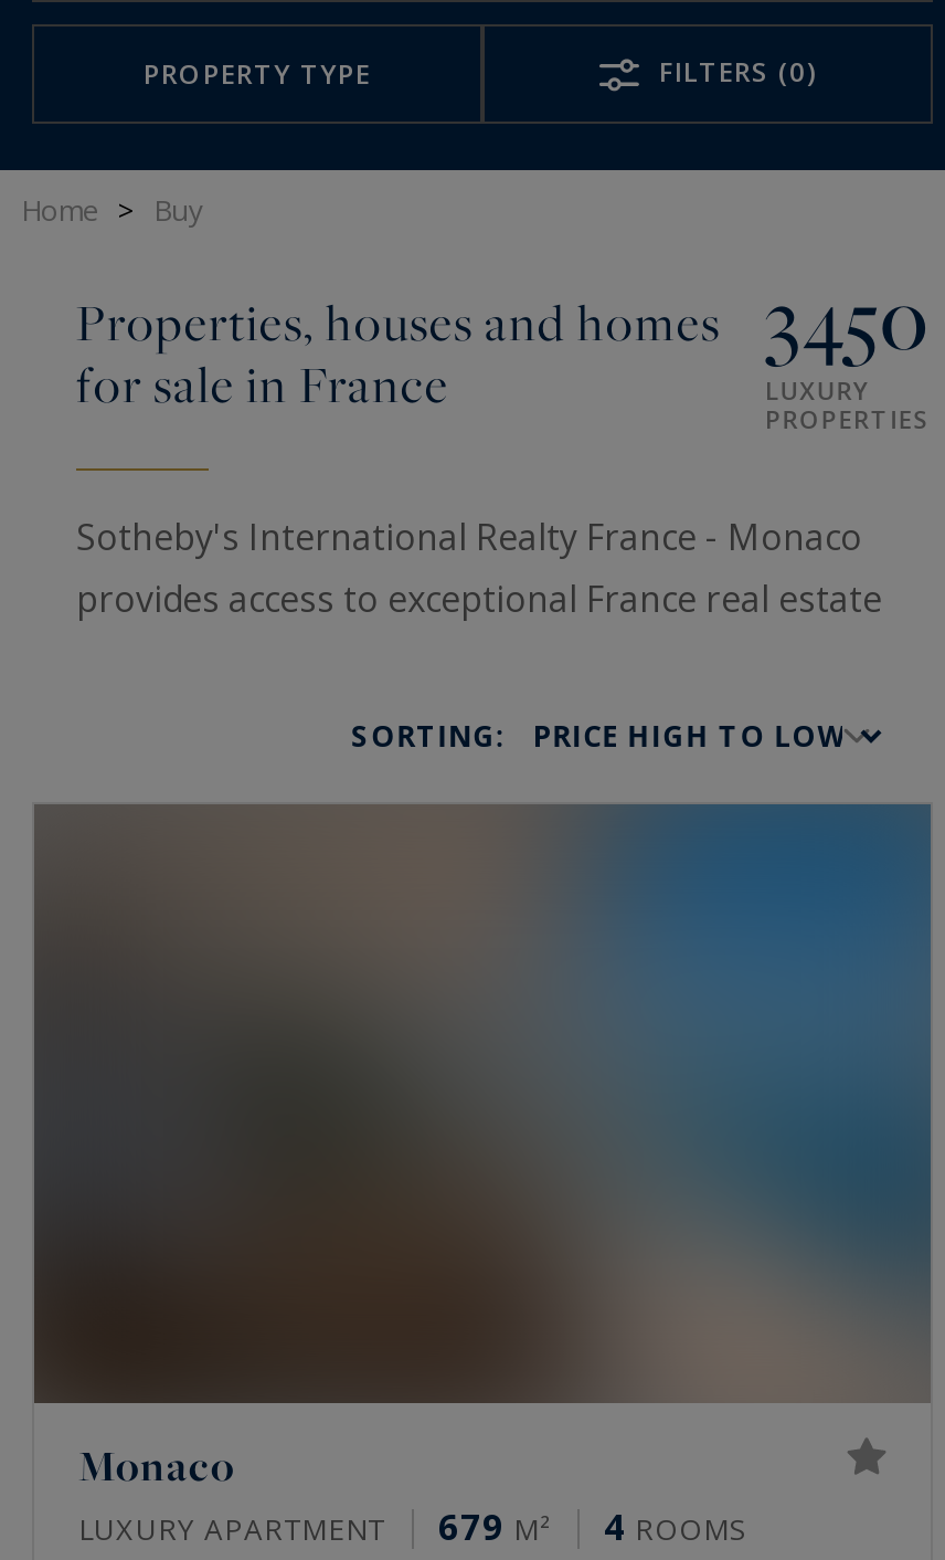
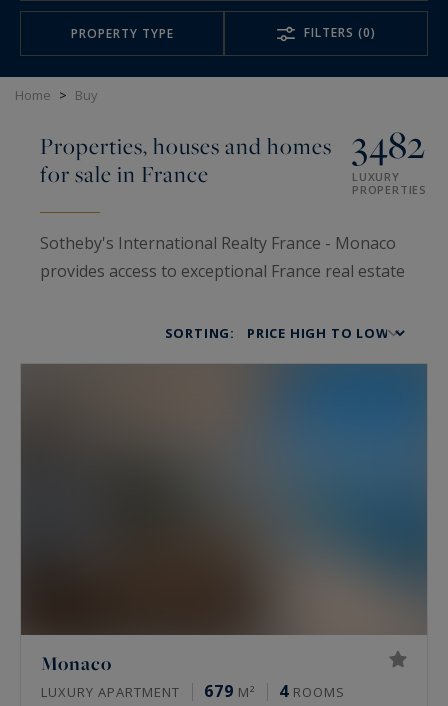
- Properties, houses and homes 3450
+ Properties, houses and homes 3482
